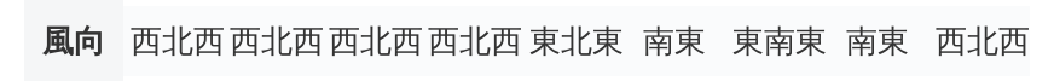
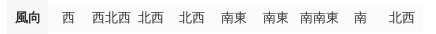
- 西北西 西北西 西北西 西北西 東北東 南東
- 東南東 南東
- 西北西
+ 西
+ 西北西 北西
+ 北西
+ 南東
+ 南東
+ 南南東
+ 南
+ 北西
